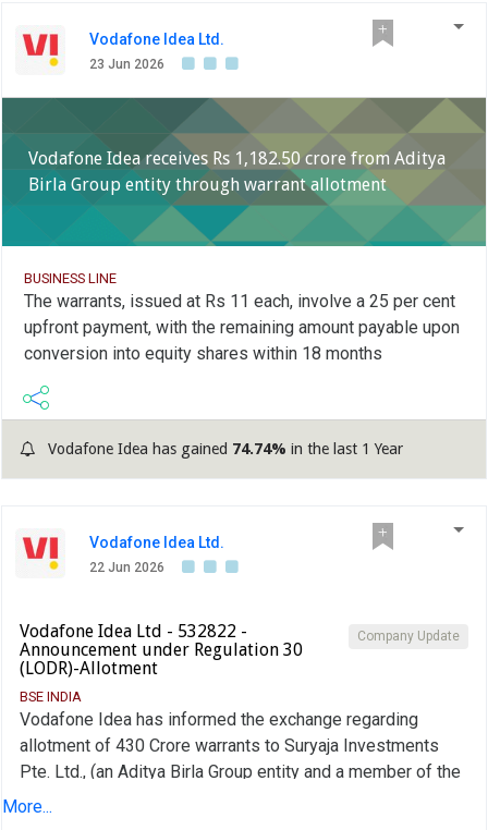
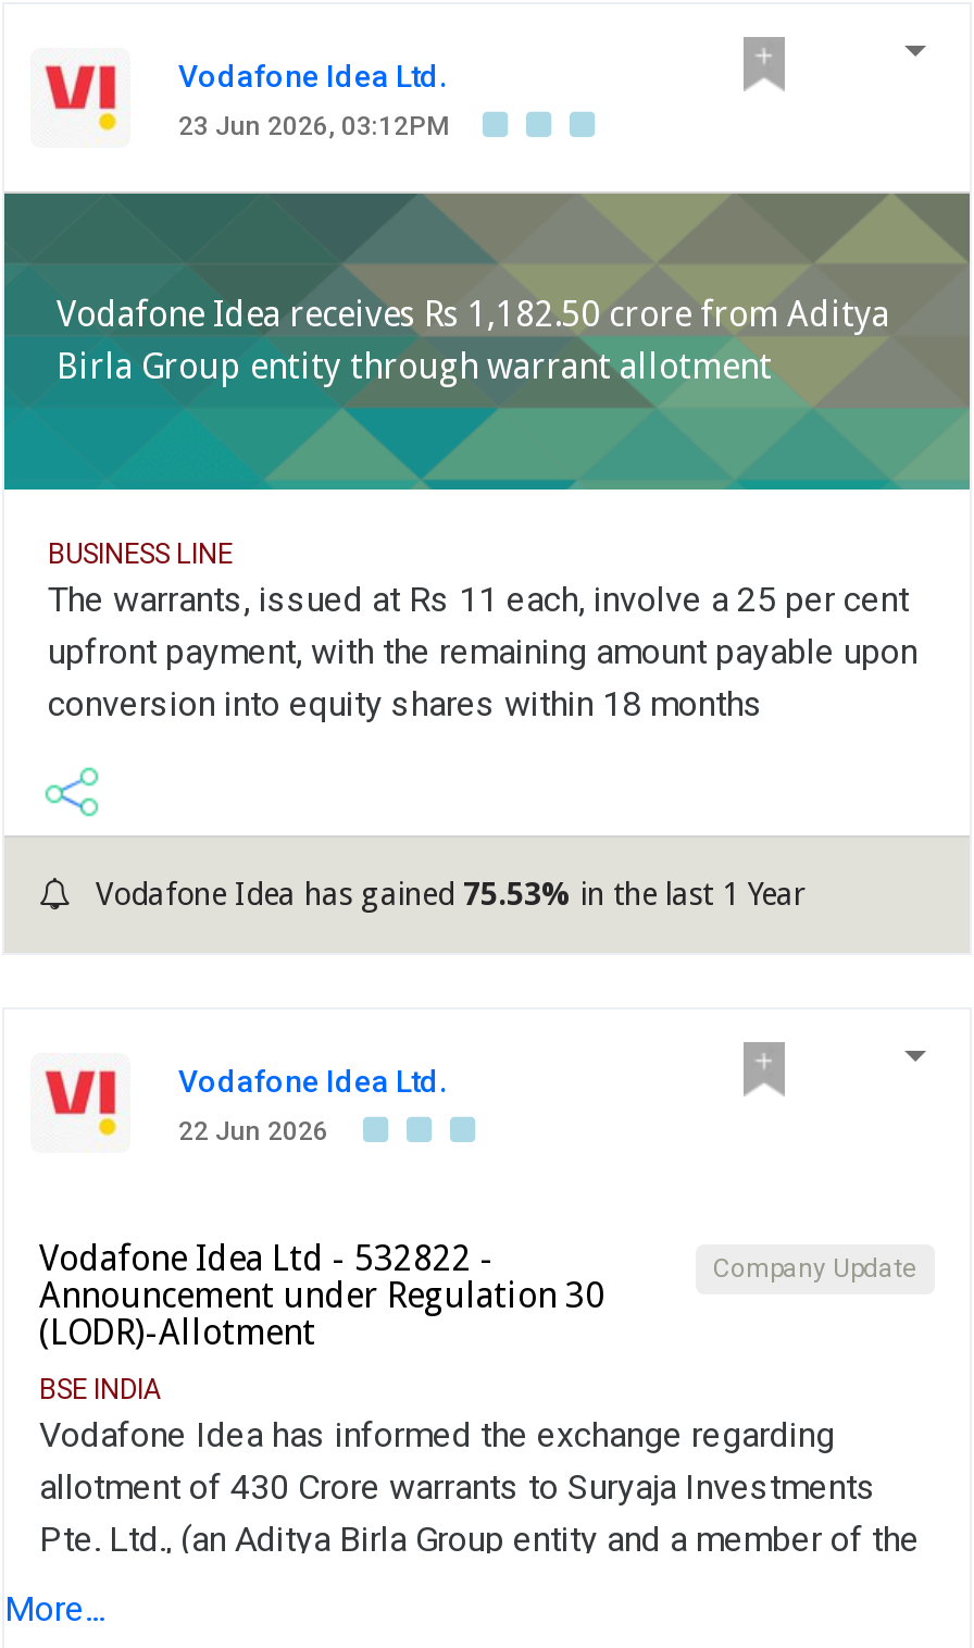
- 23 Jun 2026
+ 23 Jun 2026, 03:12PM

- Vodafone Idea has gained 74.74% in the last 1 Year
+ Vodafone Idea has gained 75.53% in the last 1 Year
